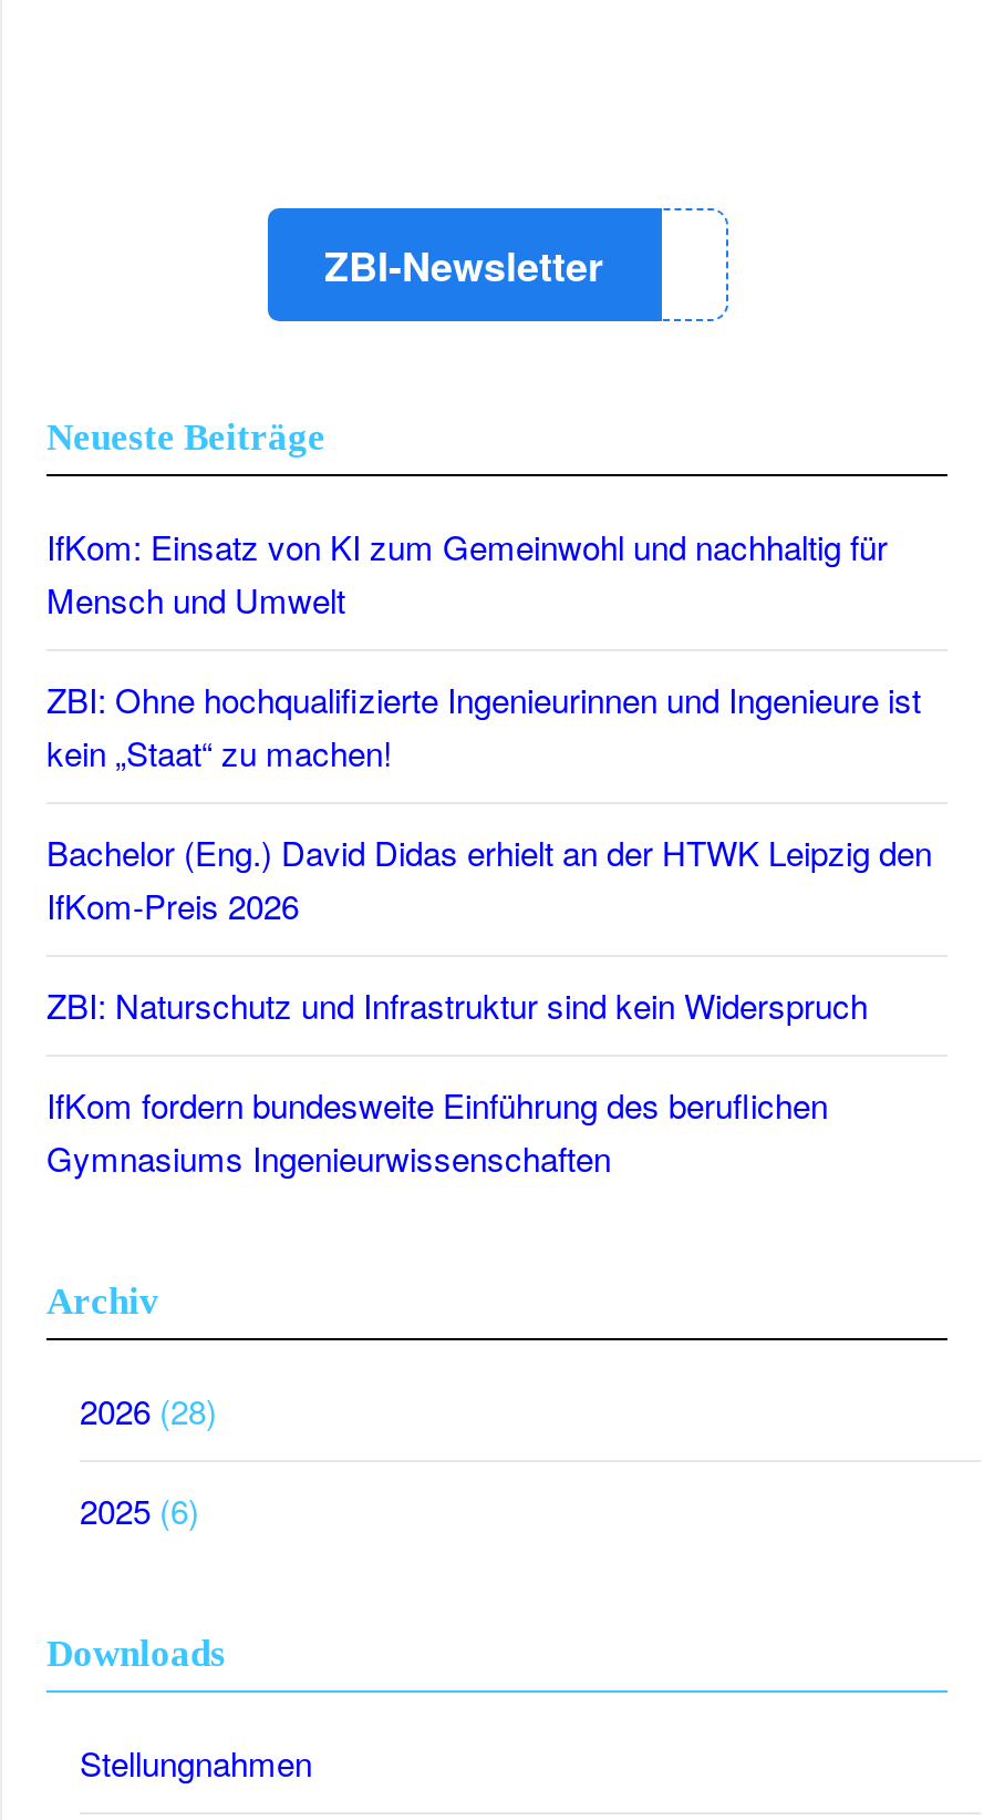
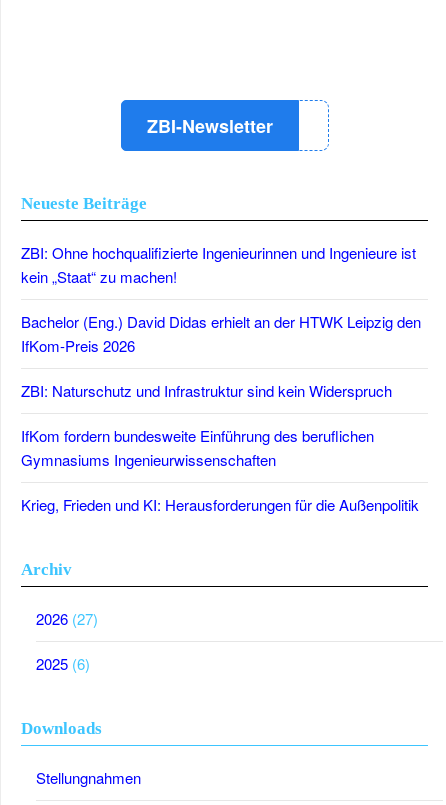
- IfKom: Einsatz von KI zum Gemeinwohl und nachhaltig für
- Mensch und Umwelt

moved up: ZBI: Ohne hochqualifizierte Ingenieurinnen und Ingenieure ist | kein „Staat“ zu machen! | Bachelor (Eng.) David Didas erhielt an der HTWK Leipzig den | IfKom-Preis 2026 | ZBI: Naturschutz und Infrastruktur sind kein Widerspruch | IfKom fordern bundesweite Einführung des beruflichen | Gymnasiums Ingenieurwissenschaften

+ Krieg, Frieden und KI: Herausforderungen für die Außenpolitik

- 2026 (28)
+ 2026 (27)
